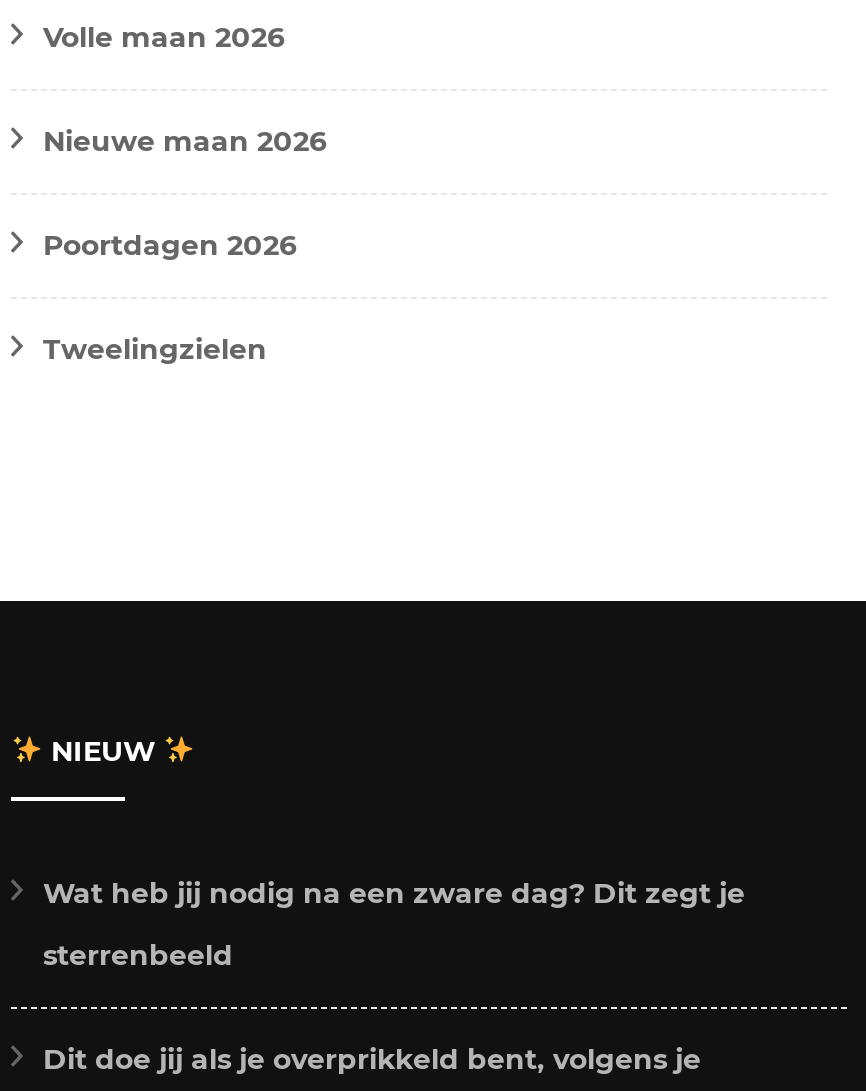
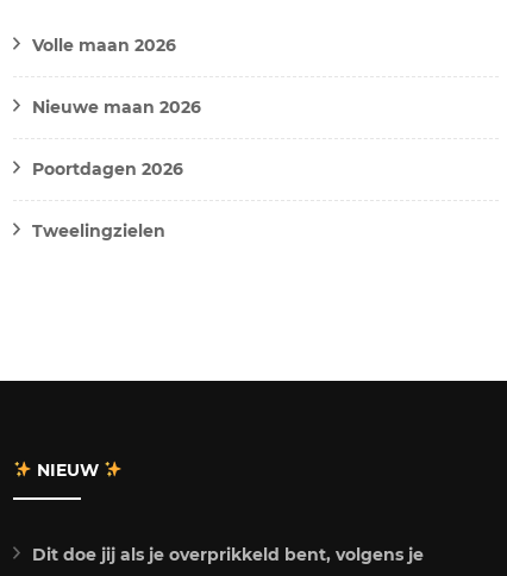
- Wat heb jij nodig na een zware dag? Dit zegt je
- sterrenbeeld
